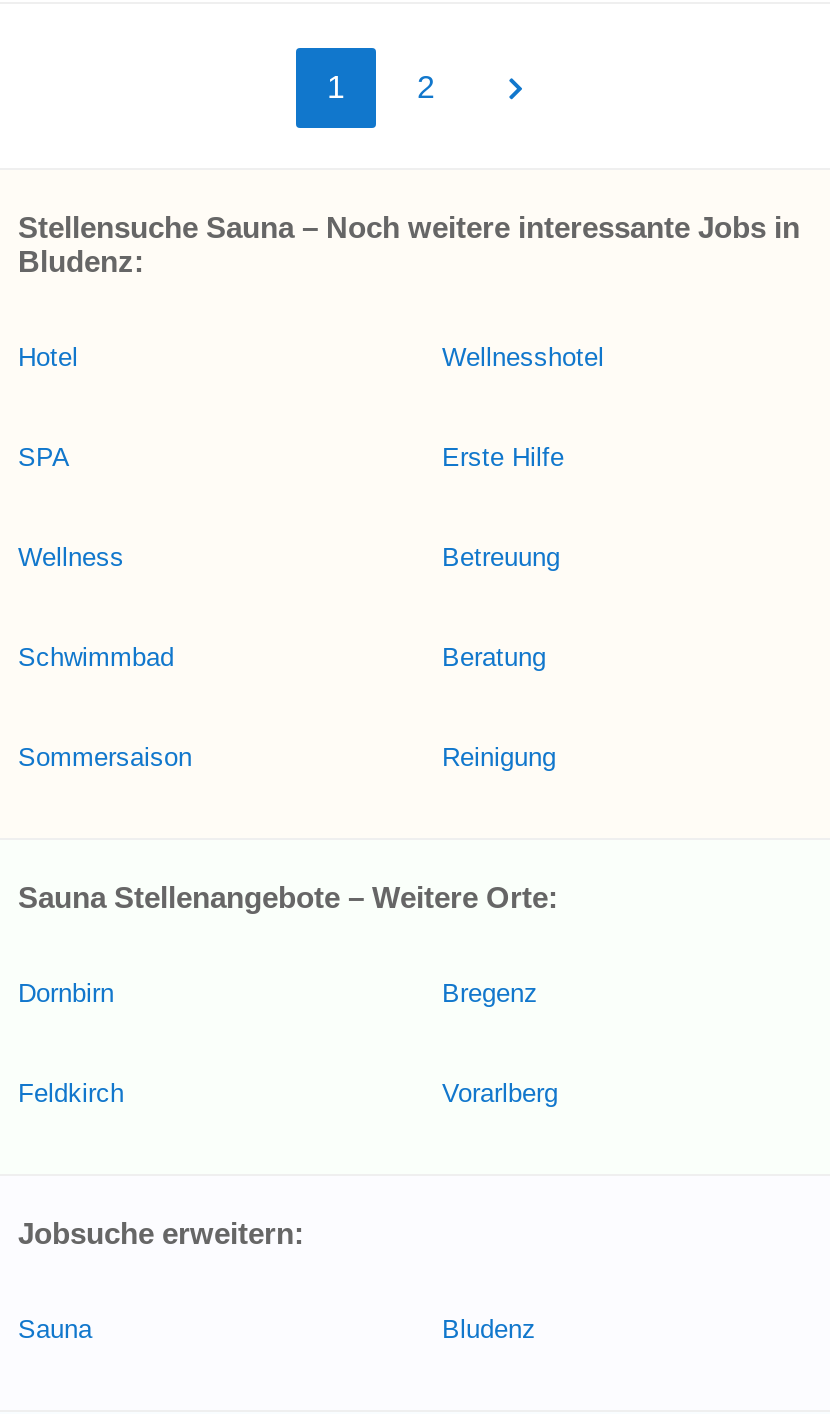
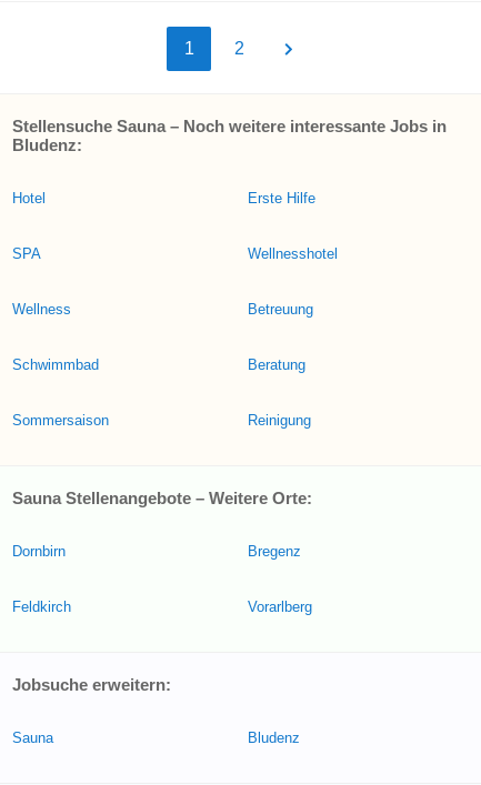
moved down: Wellnesshotel

moved up: Erste Hilfe
